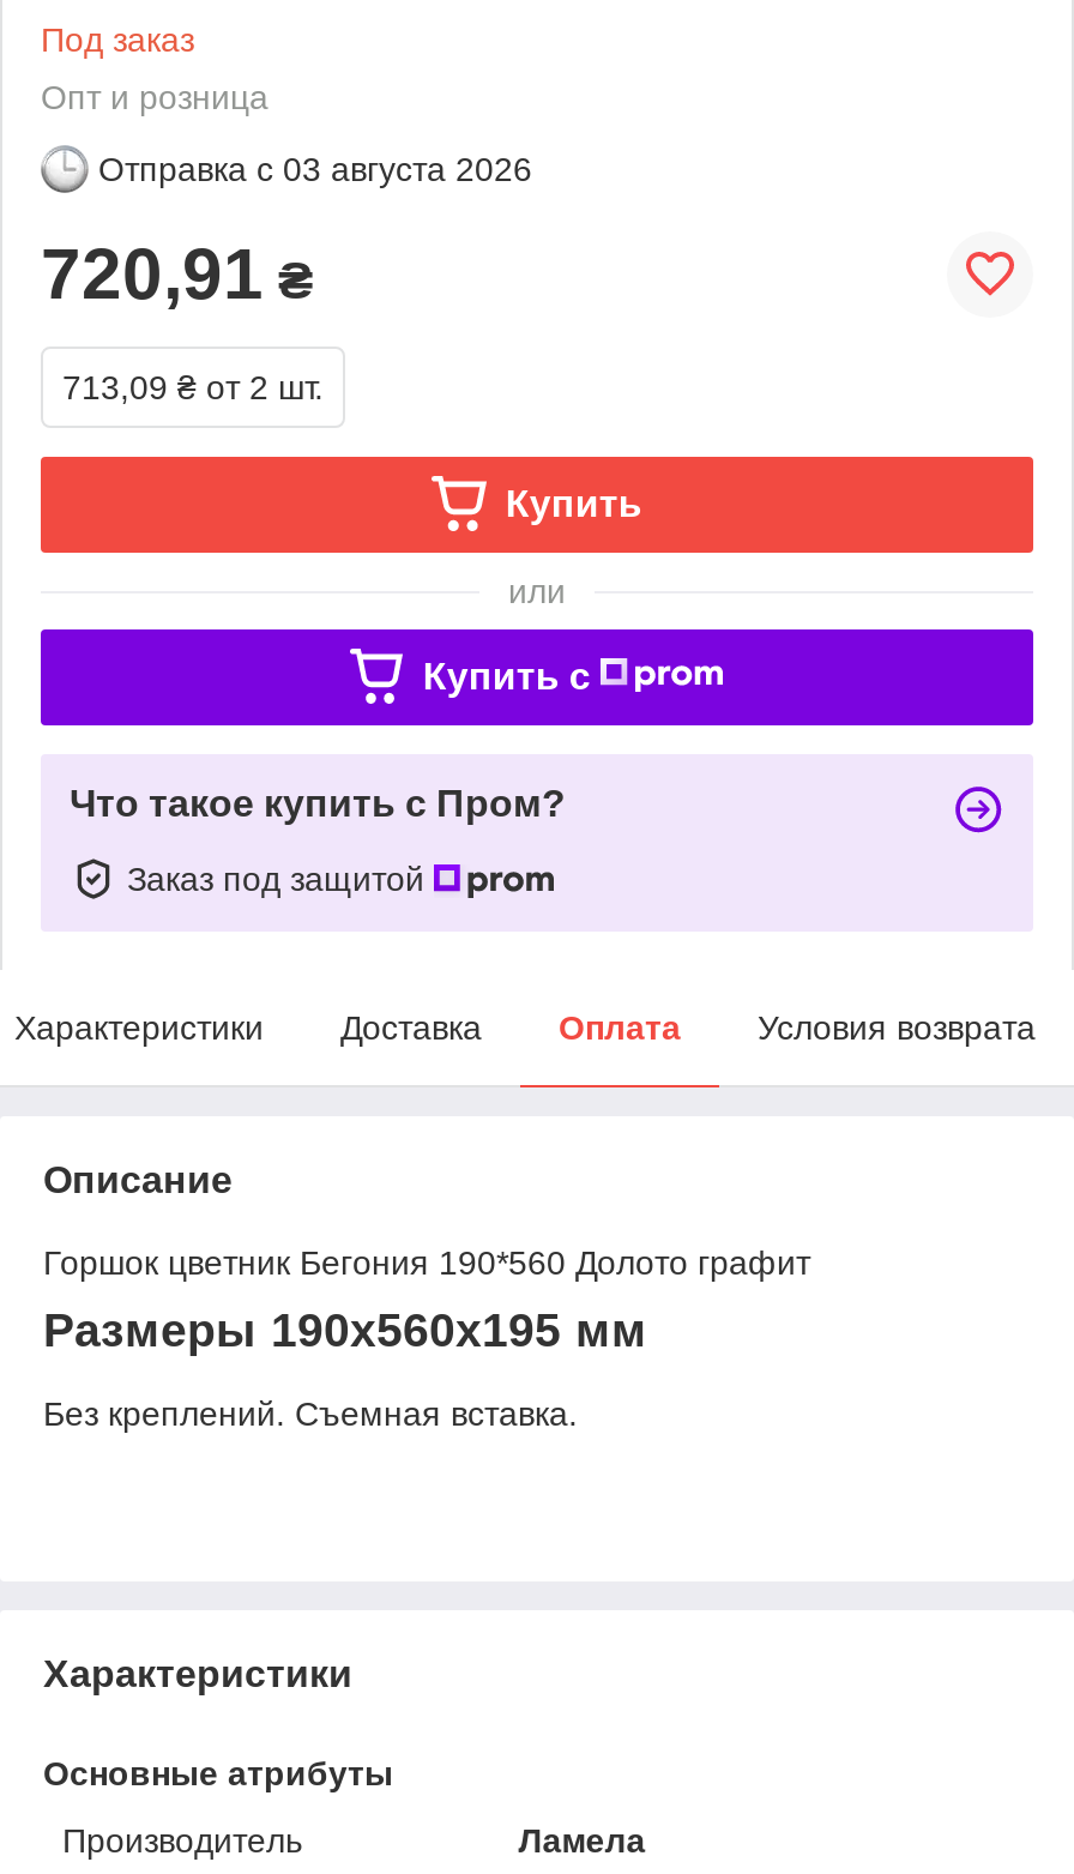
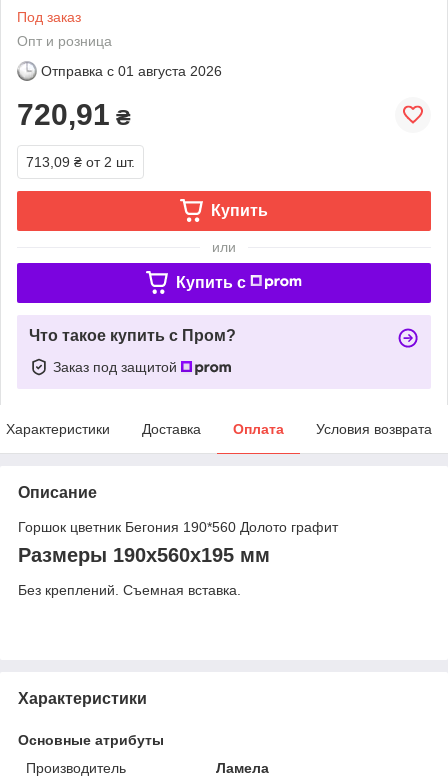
- Отправка с 03 августа 2026
+ Отправка с 01 августа 2026
